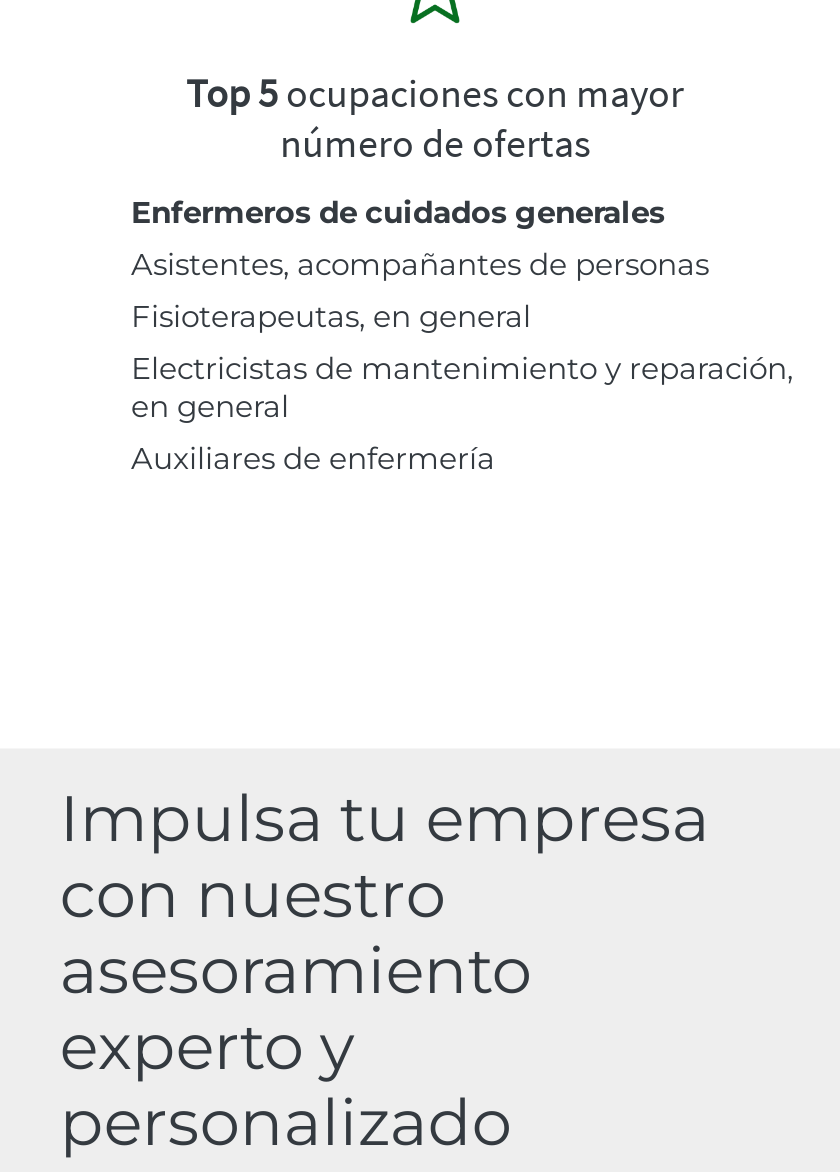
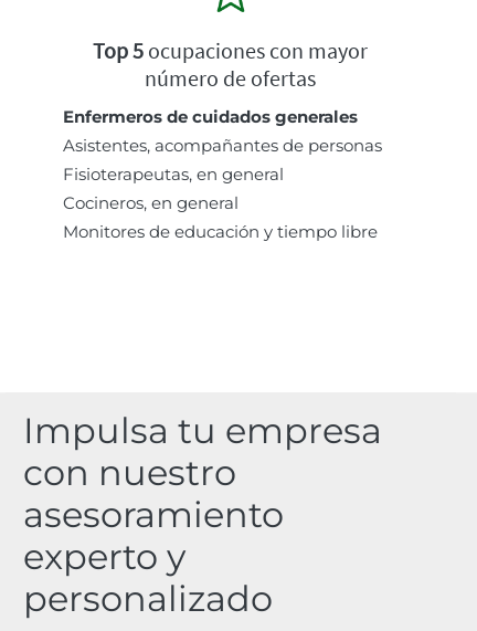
- Electricistas de mantenimiento y reparación,
- en general
- Auxiliares de enfermería
+ Cocineros, en general
+ Monitores de educación y tiempo libre
